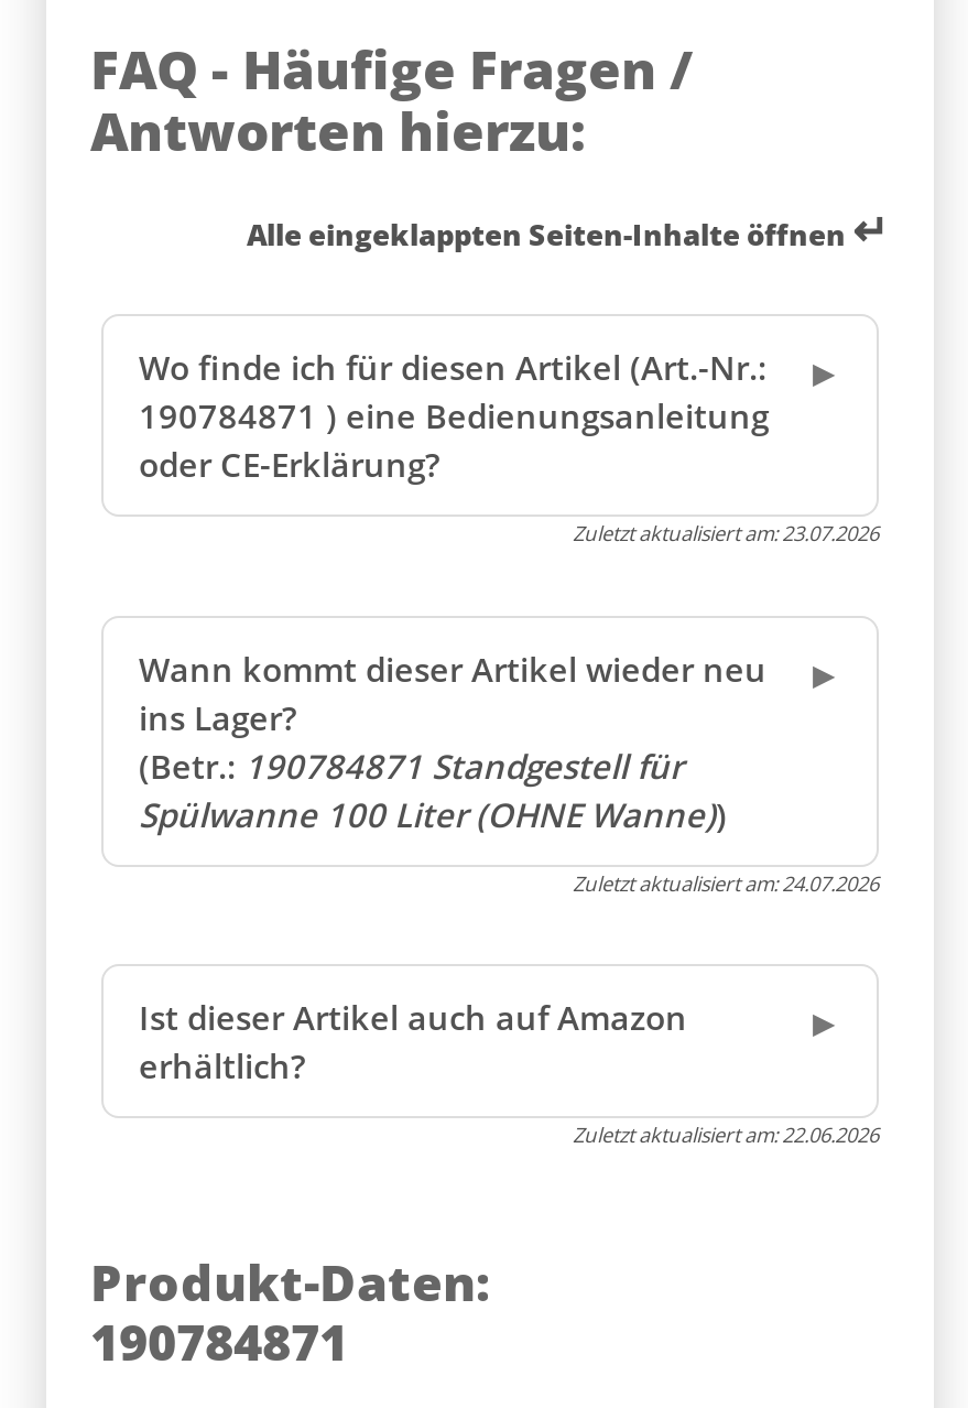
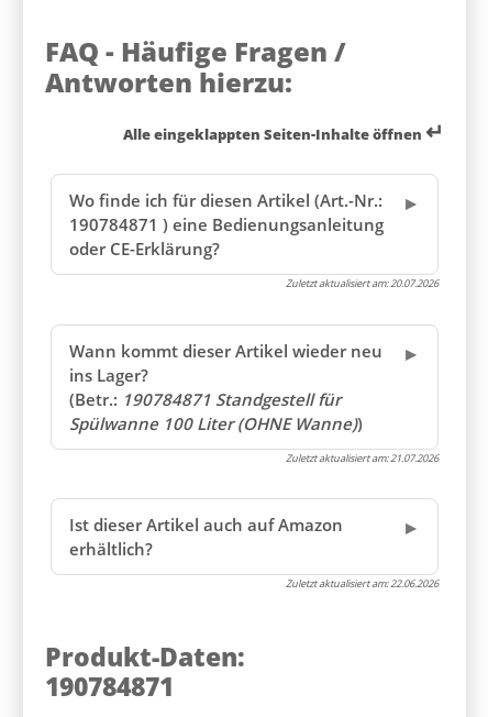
- Zuletzt aktualisiert am:23.07.2026
+ Zuletzt aktualisiert am:20.07.2026

- Zuletzt aktualisiert am:24.07.2026
+ Zuletzt aktualisiert am:21.07.2026
